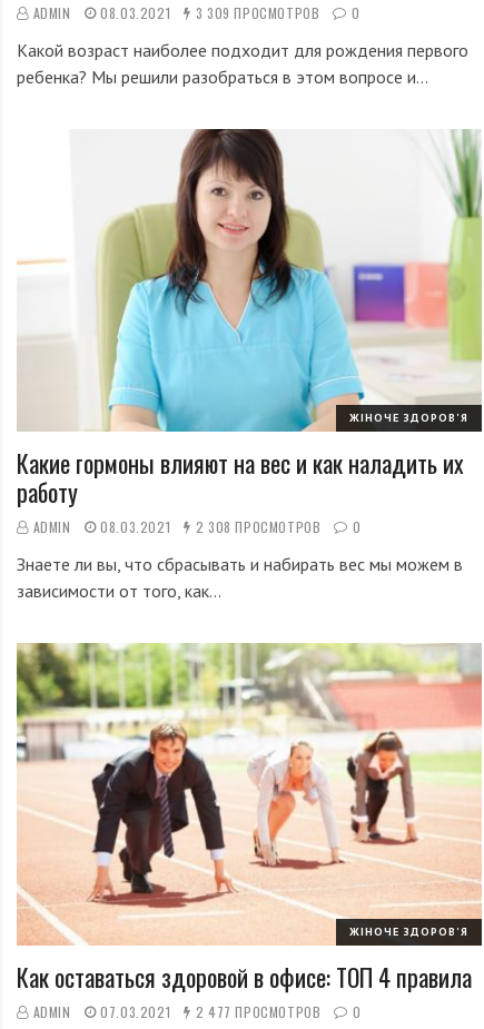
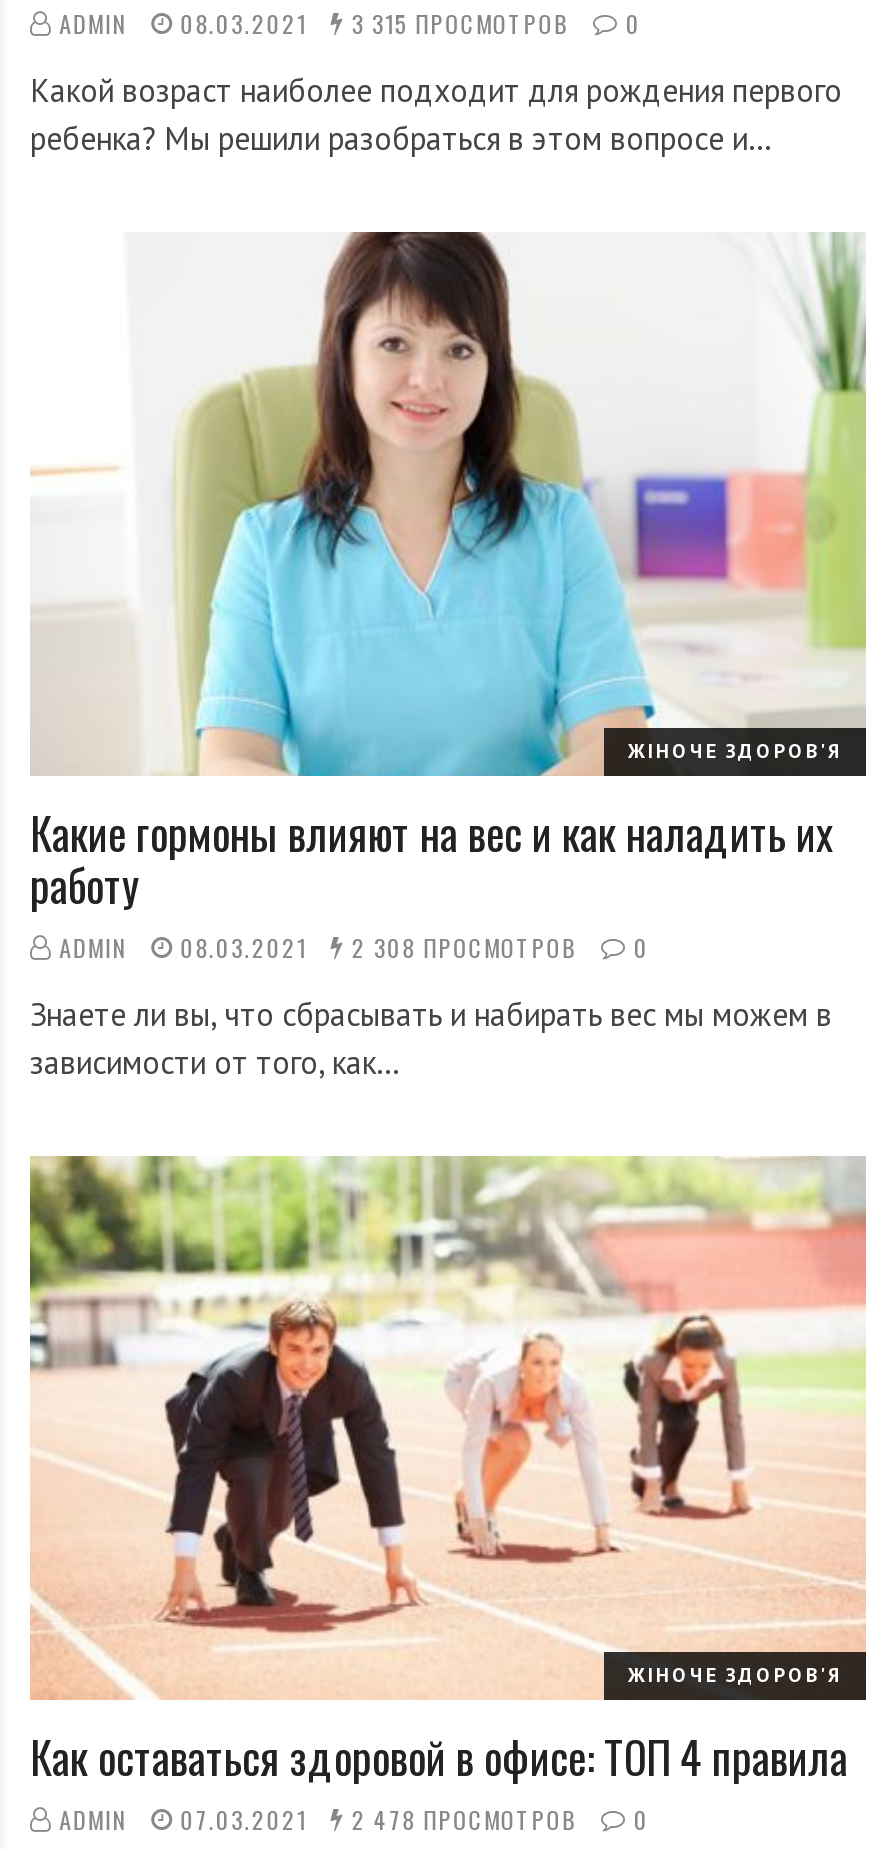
- ADMIN 08.03.2021 3 309 ПРОСМОТРОВ 0
+ ADMIN 08.03.2021 3 315 ПРОСМОТРОВ 0

- ADMIN 07.03.2021 2 477 ПРОСМОТРОВ 0
+ ADMIN 07.03.2021 2 478 ПРОСМОТРОВ 0
